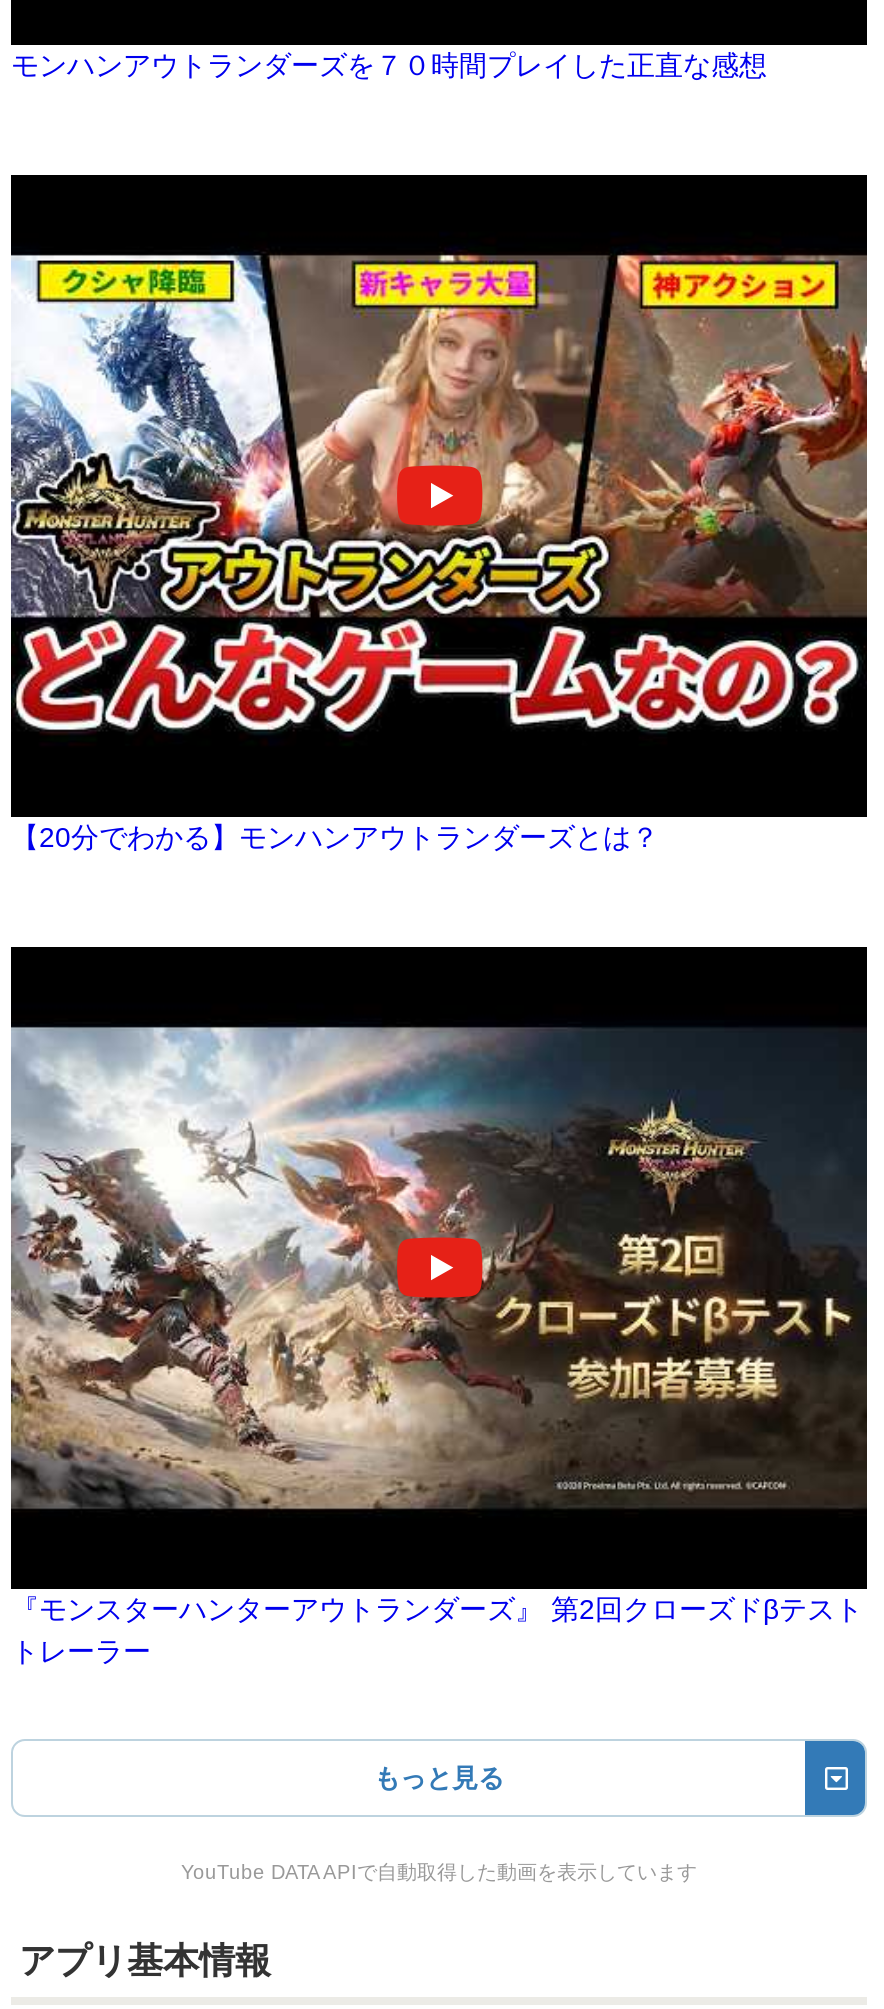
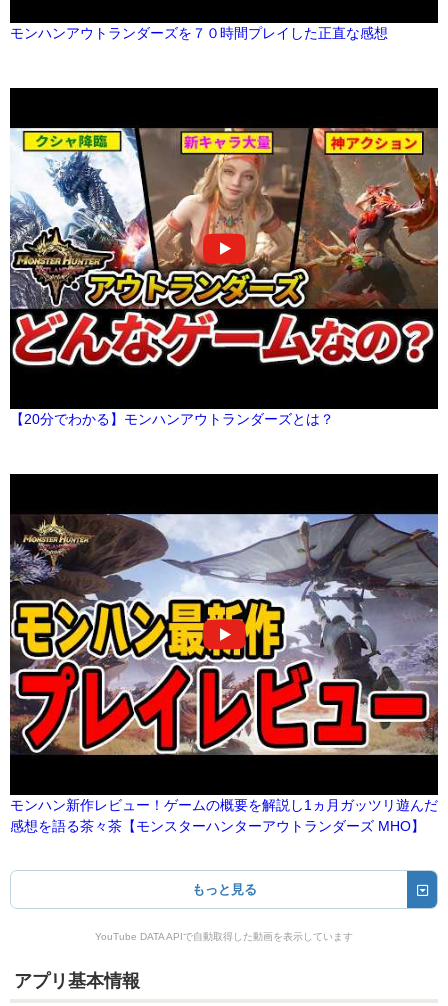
- [image]
+ [image]

- 『モンスターハンターアウトランダーズ』 第2回クローズドβテスト
- トレーラー
+ モンハン新作レビュー！ゲームの概要を解説し1ヵ月ガッツリ遊んだ
+ 感想を語る茶々茶【モンスターハンターアウトランダーズ MHO】
